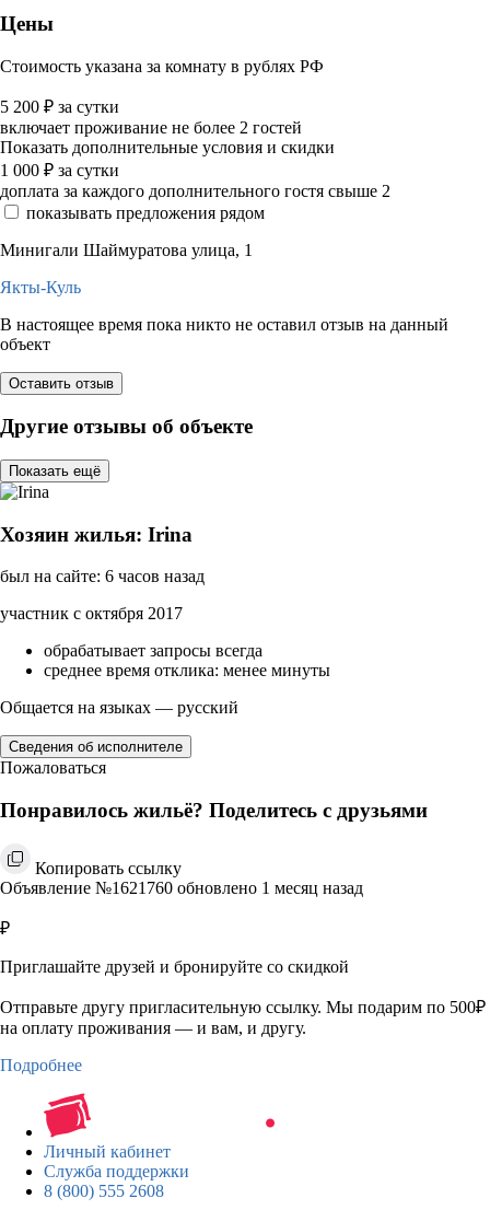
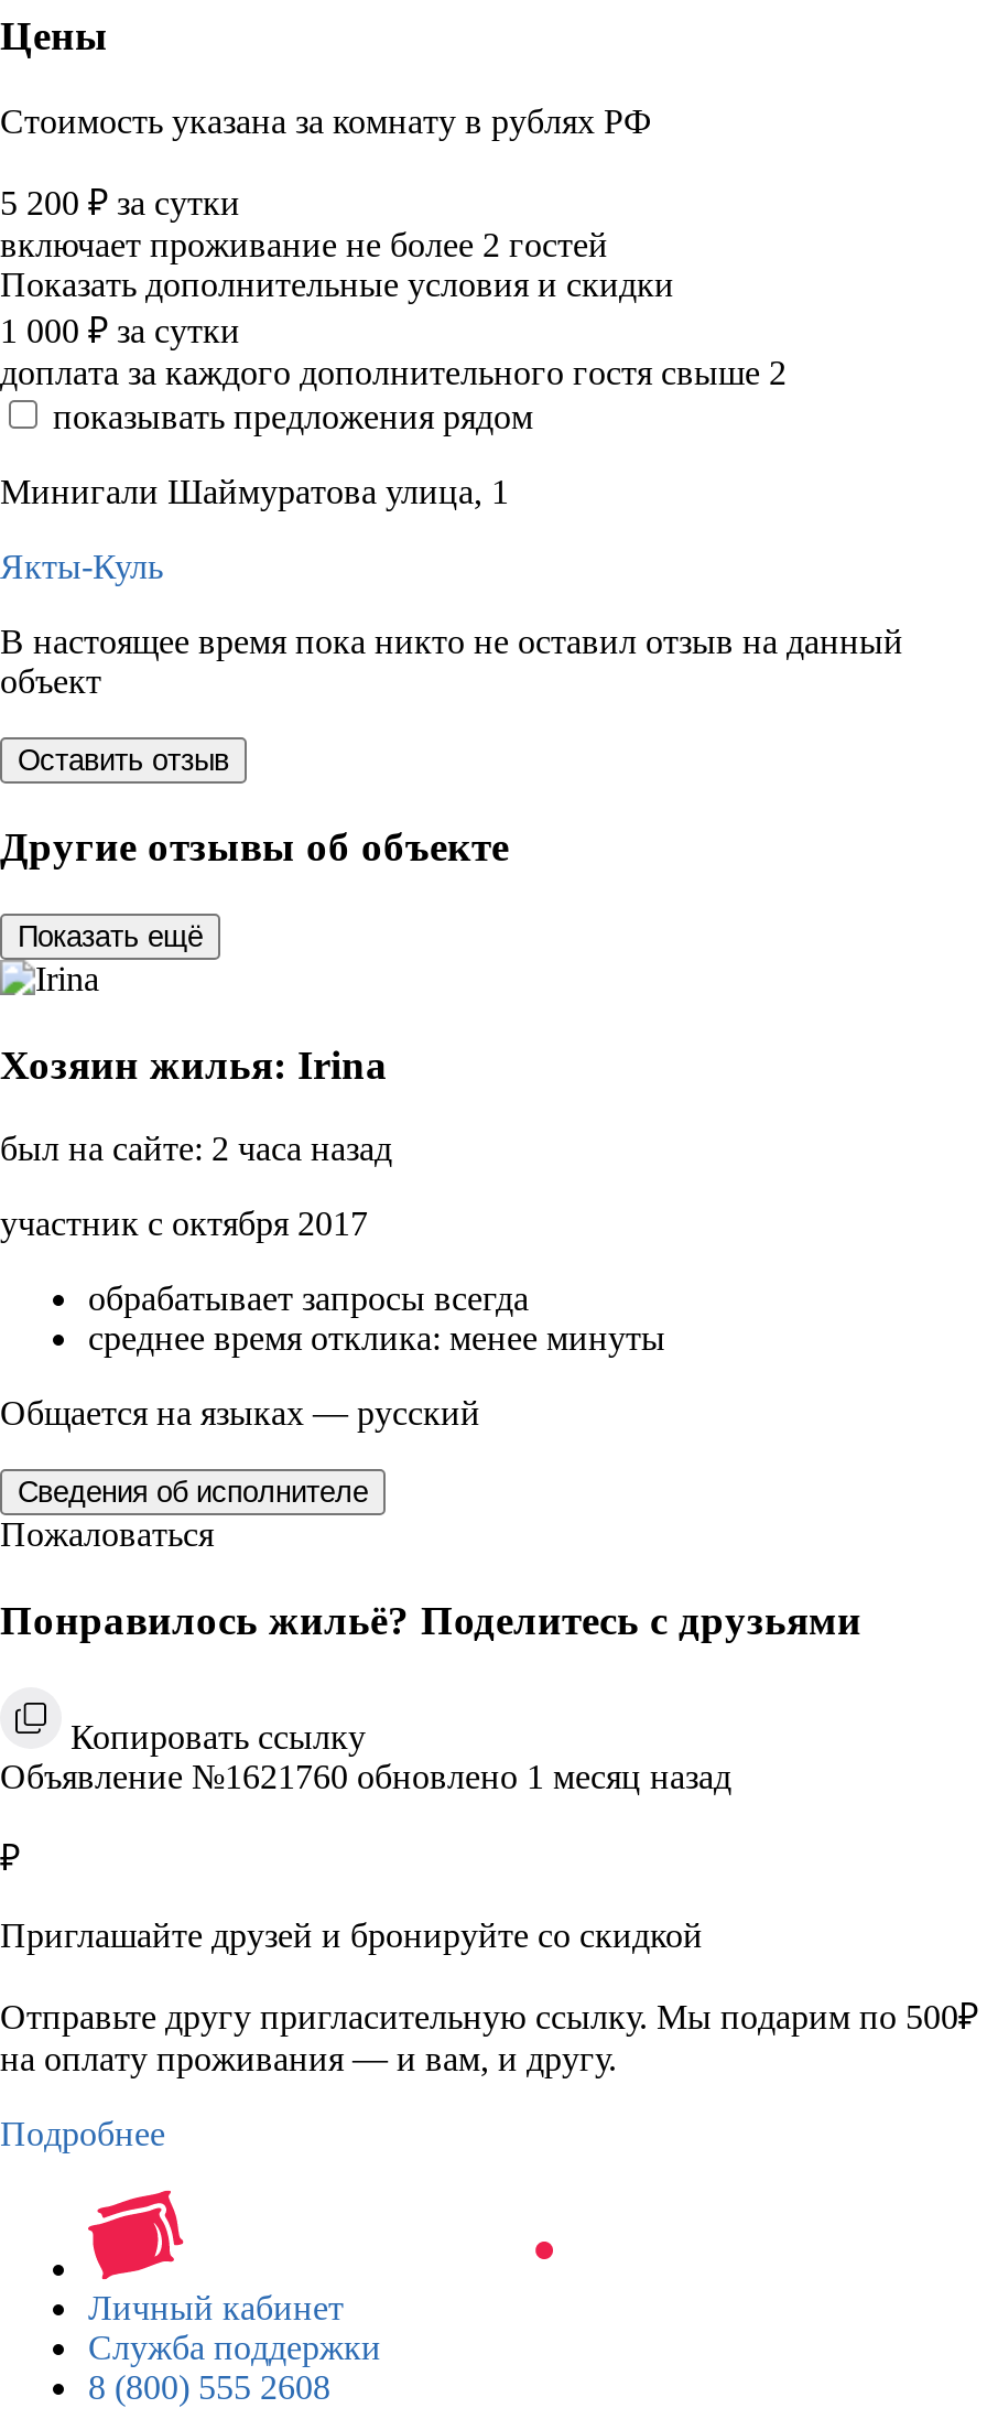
- был на сайте: 6 часов назад
+ был на сайте: 2 часа назад
